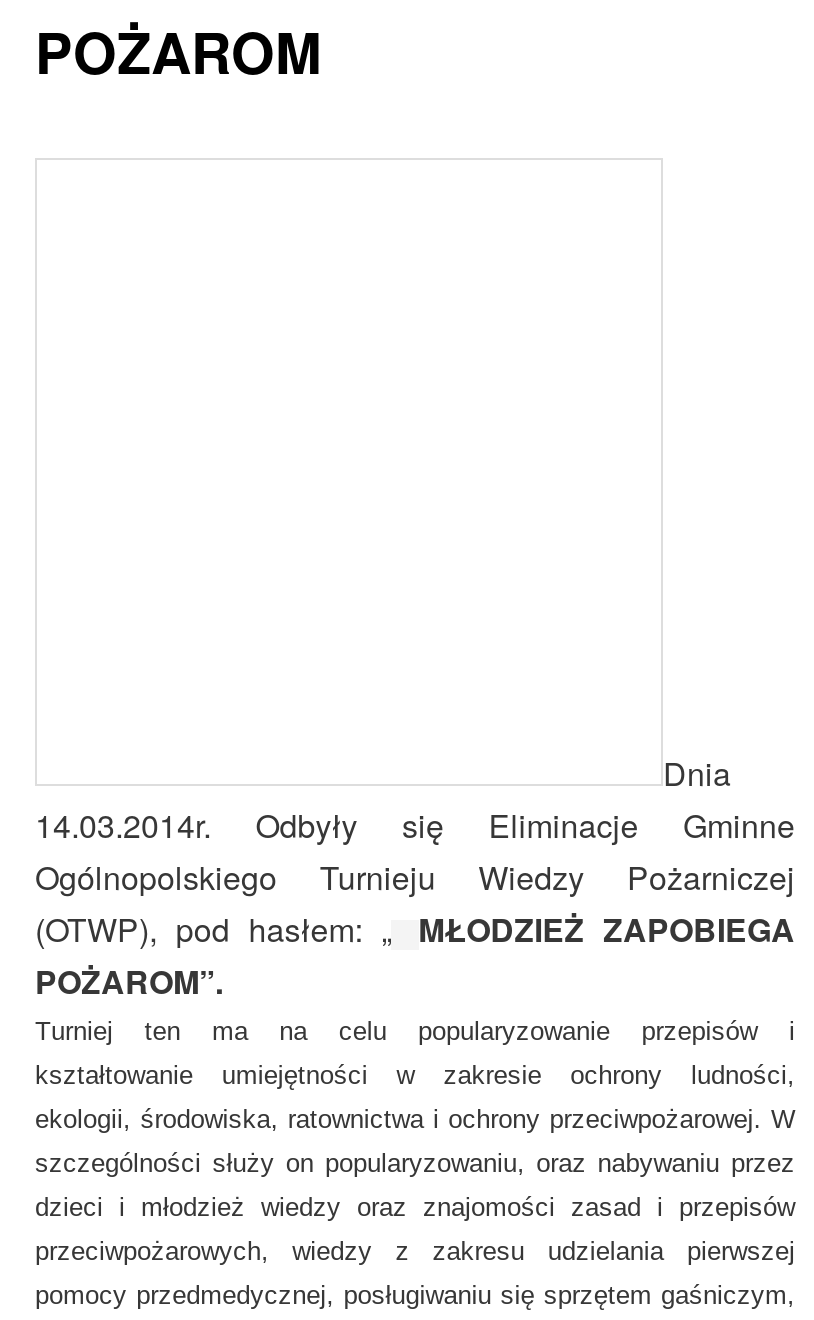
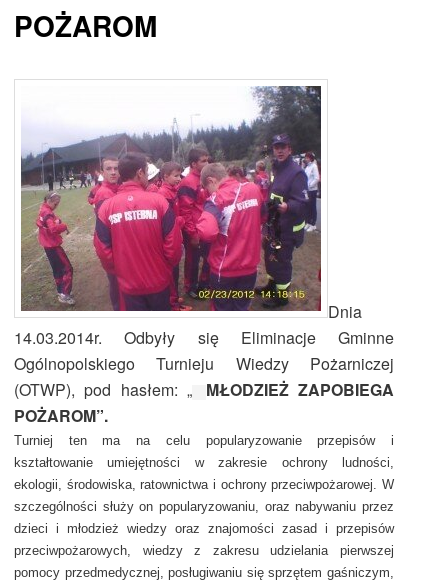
+ [image]
